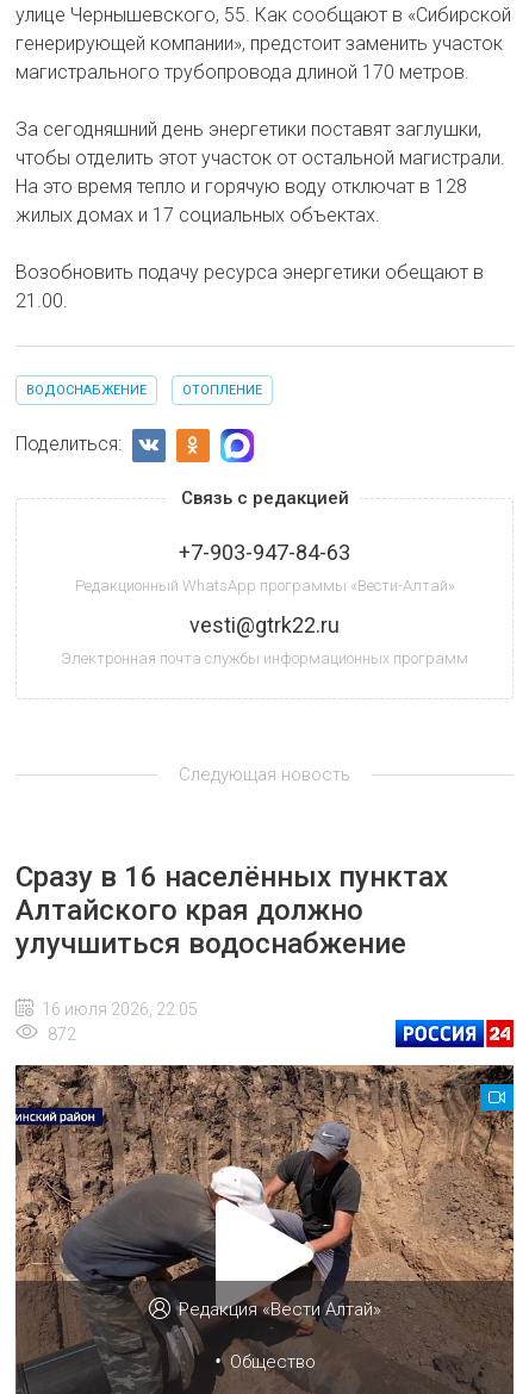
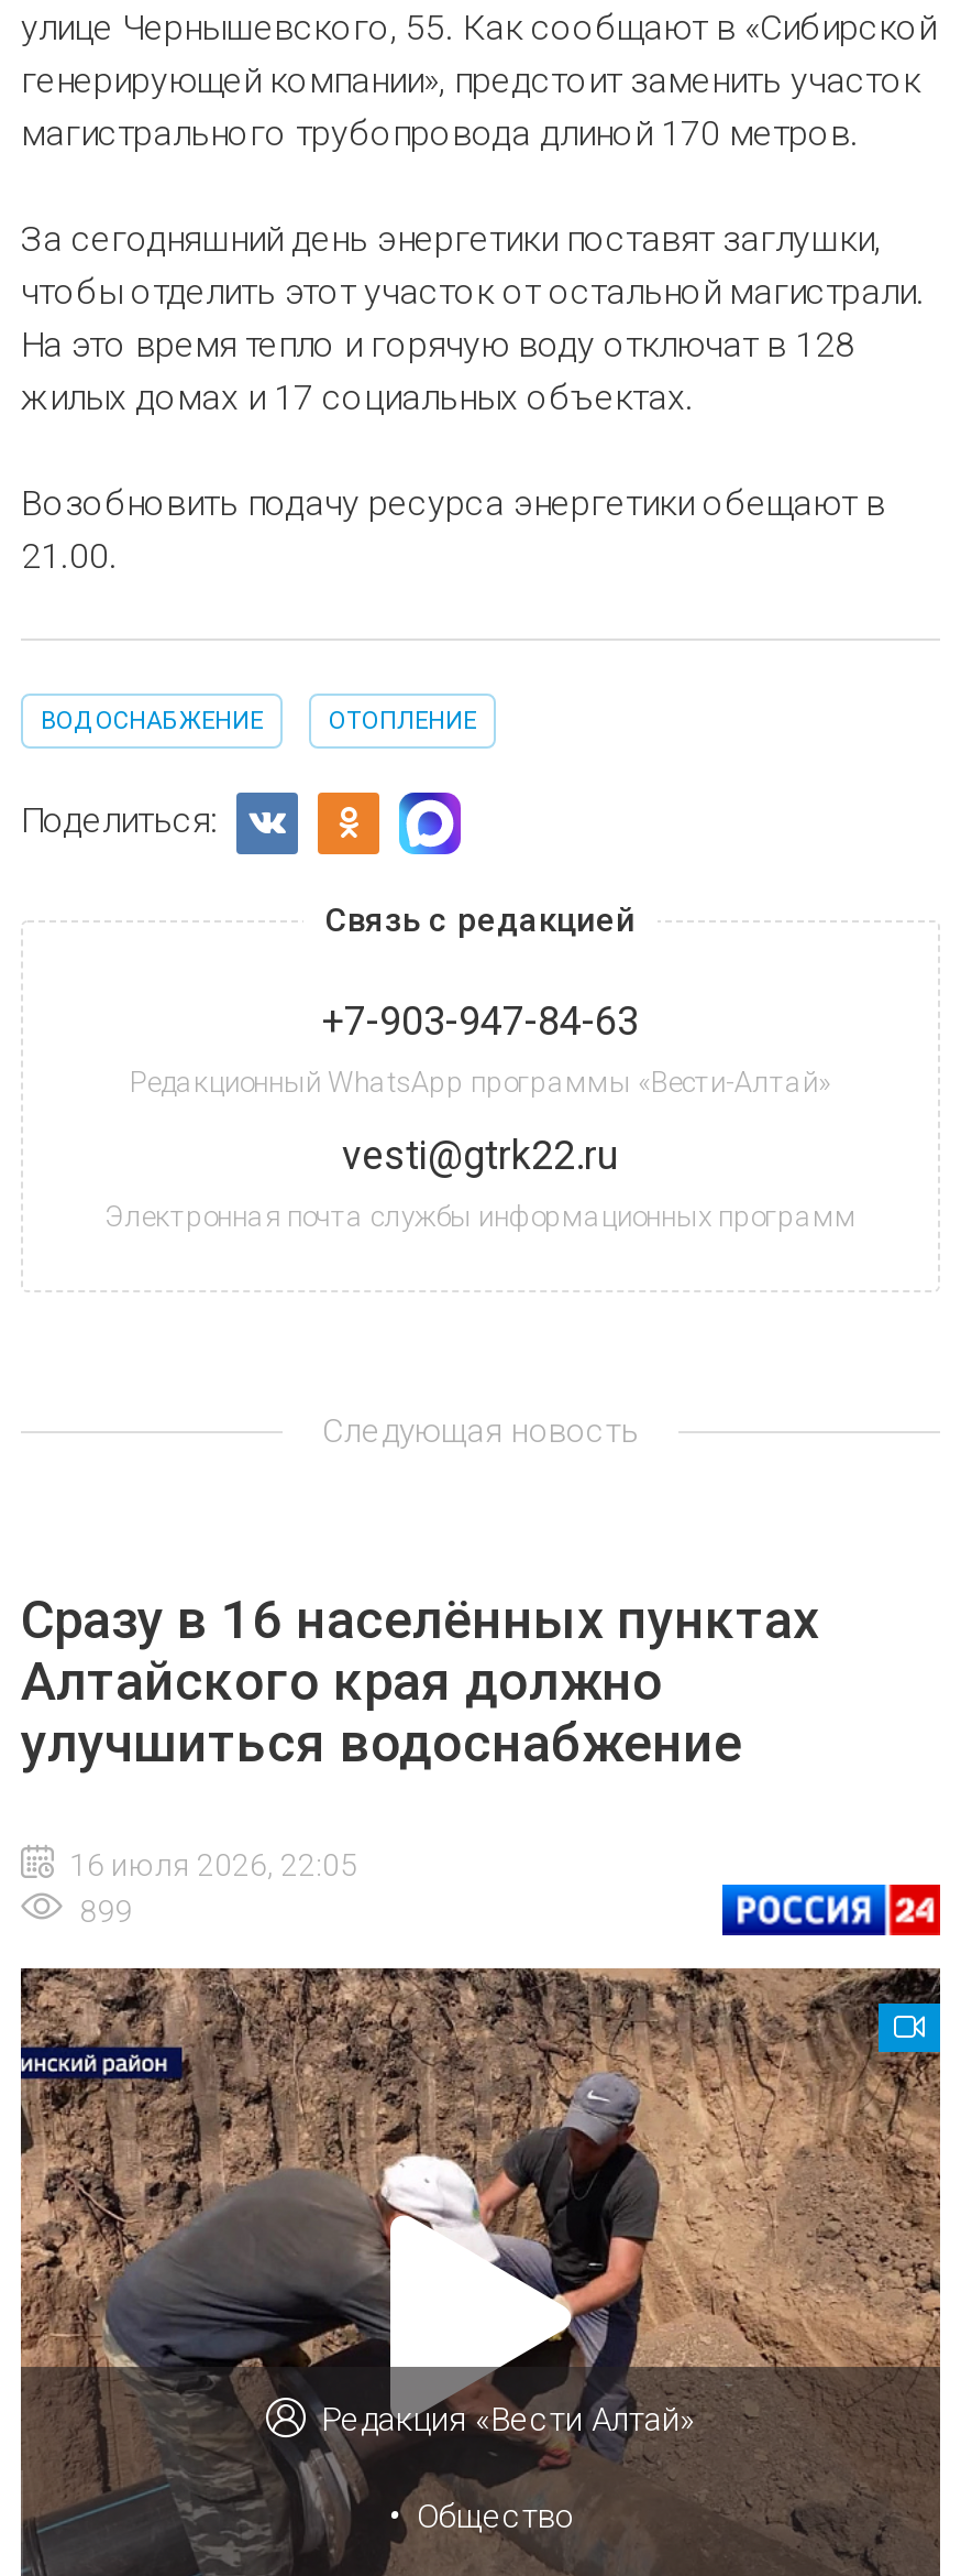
- 872
+ 899
